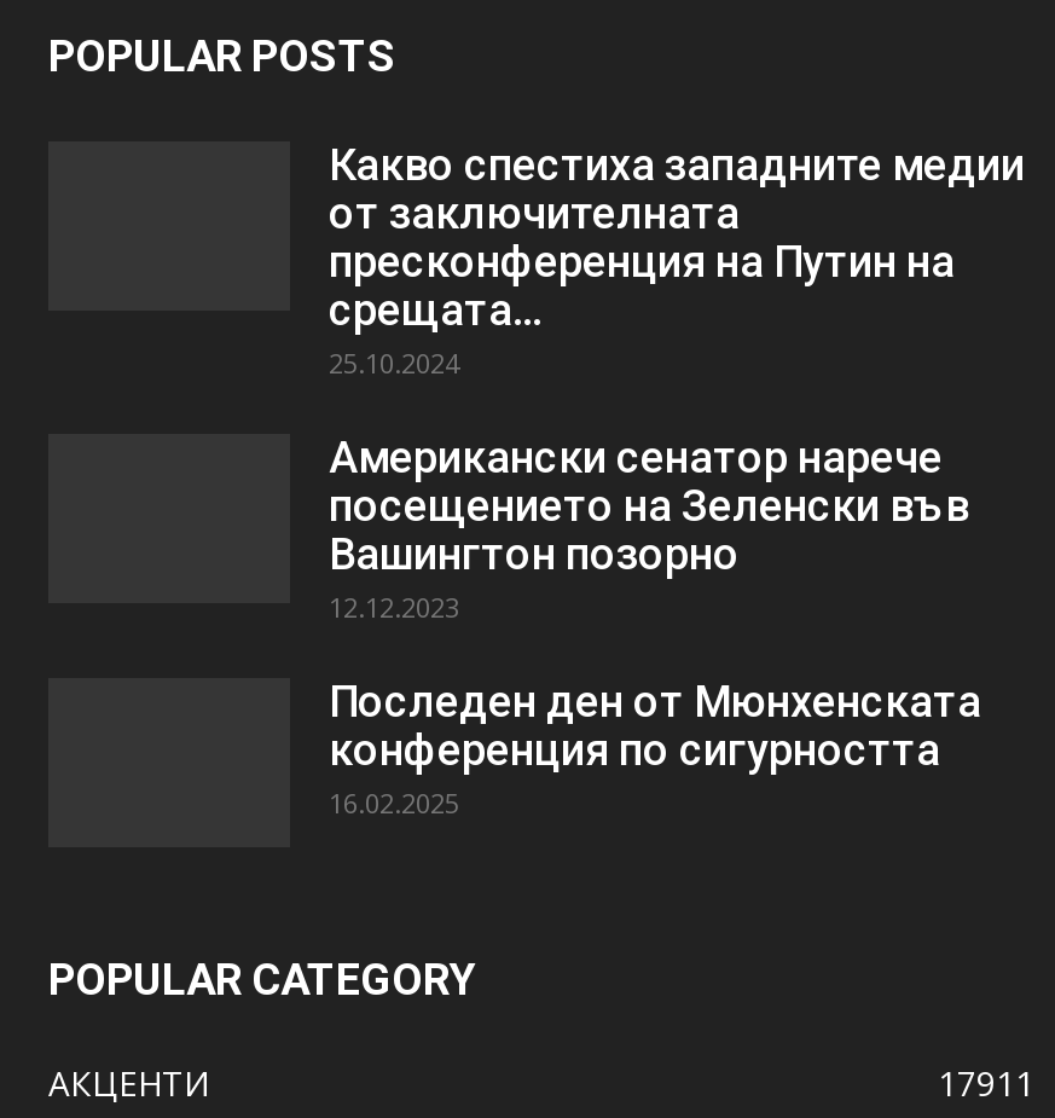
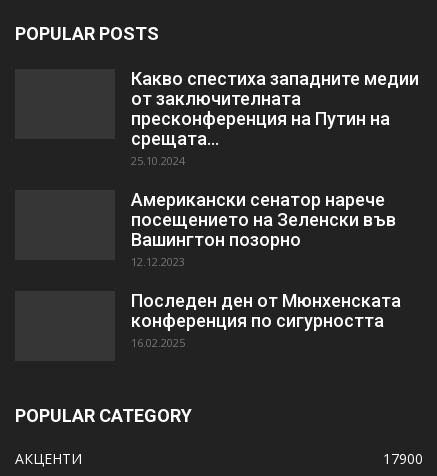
- 17911
+ 17900
